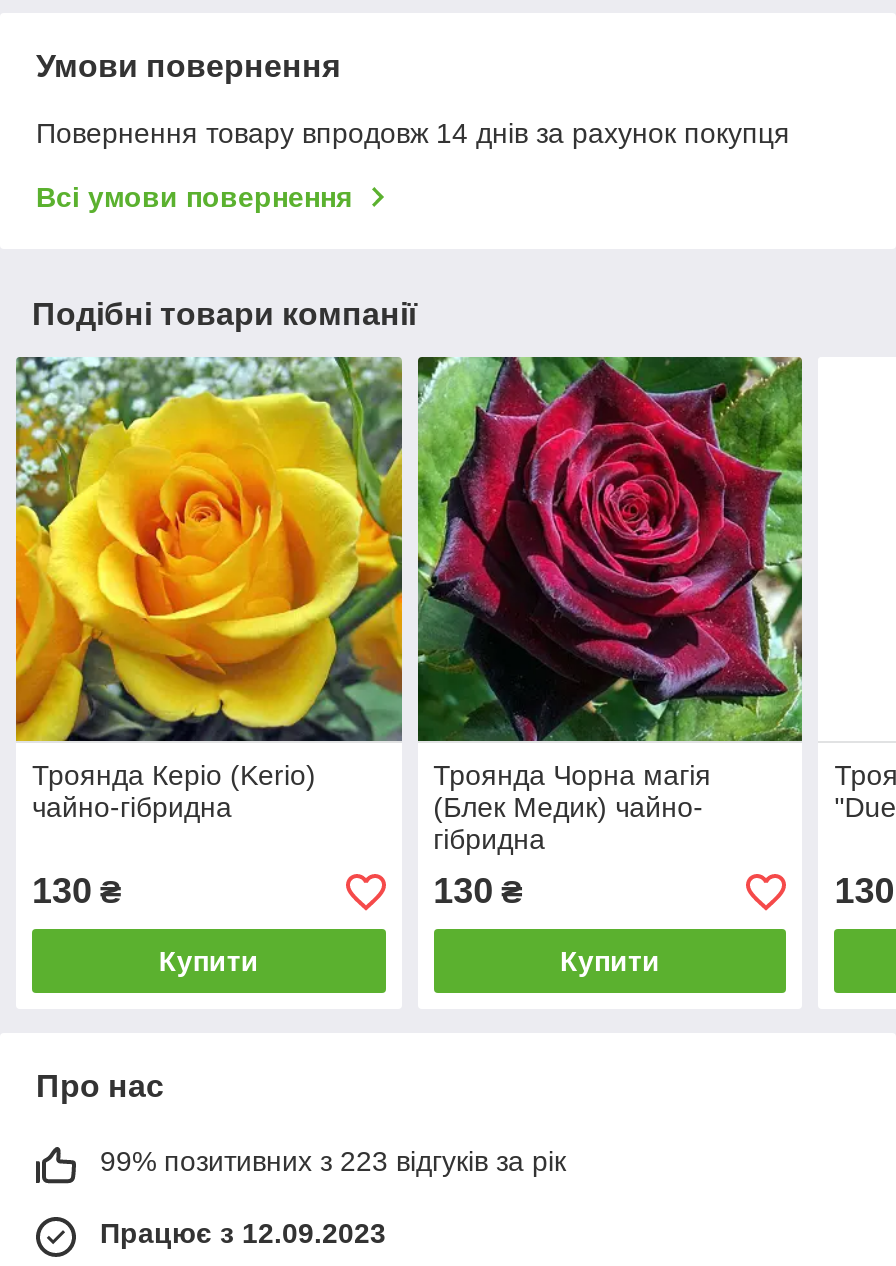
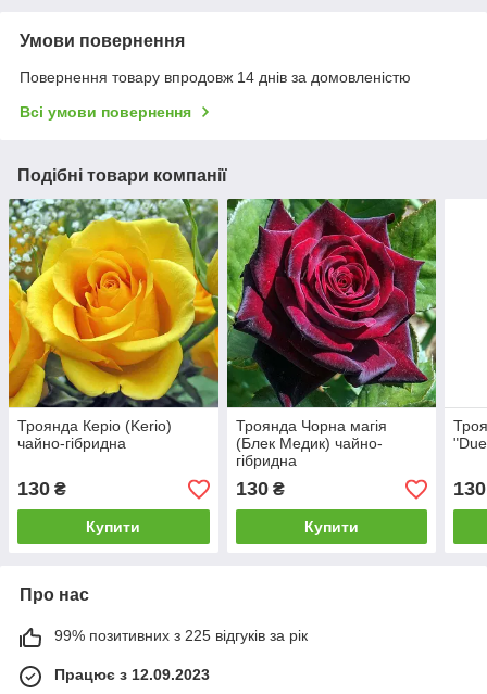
- Повернення товару впродовж 14 днів за рахунок покупця
+ Повернення товару впродовж 14 днів за домовленістю

- 99% позитивних з 223 відгуків за рік
+ 99% позитивних з 225 відгуків за рік
